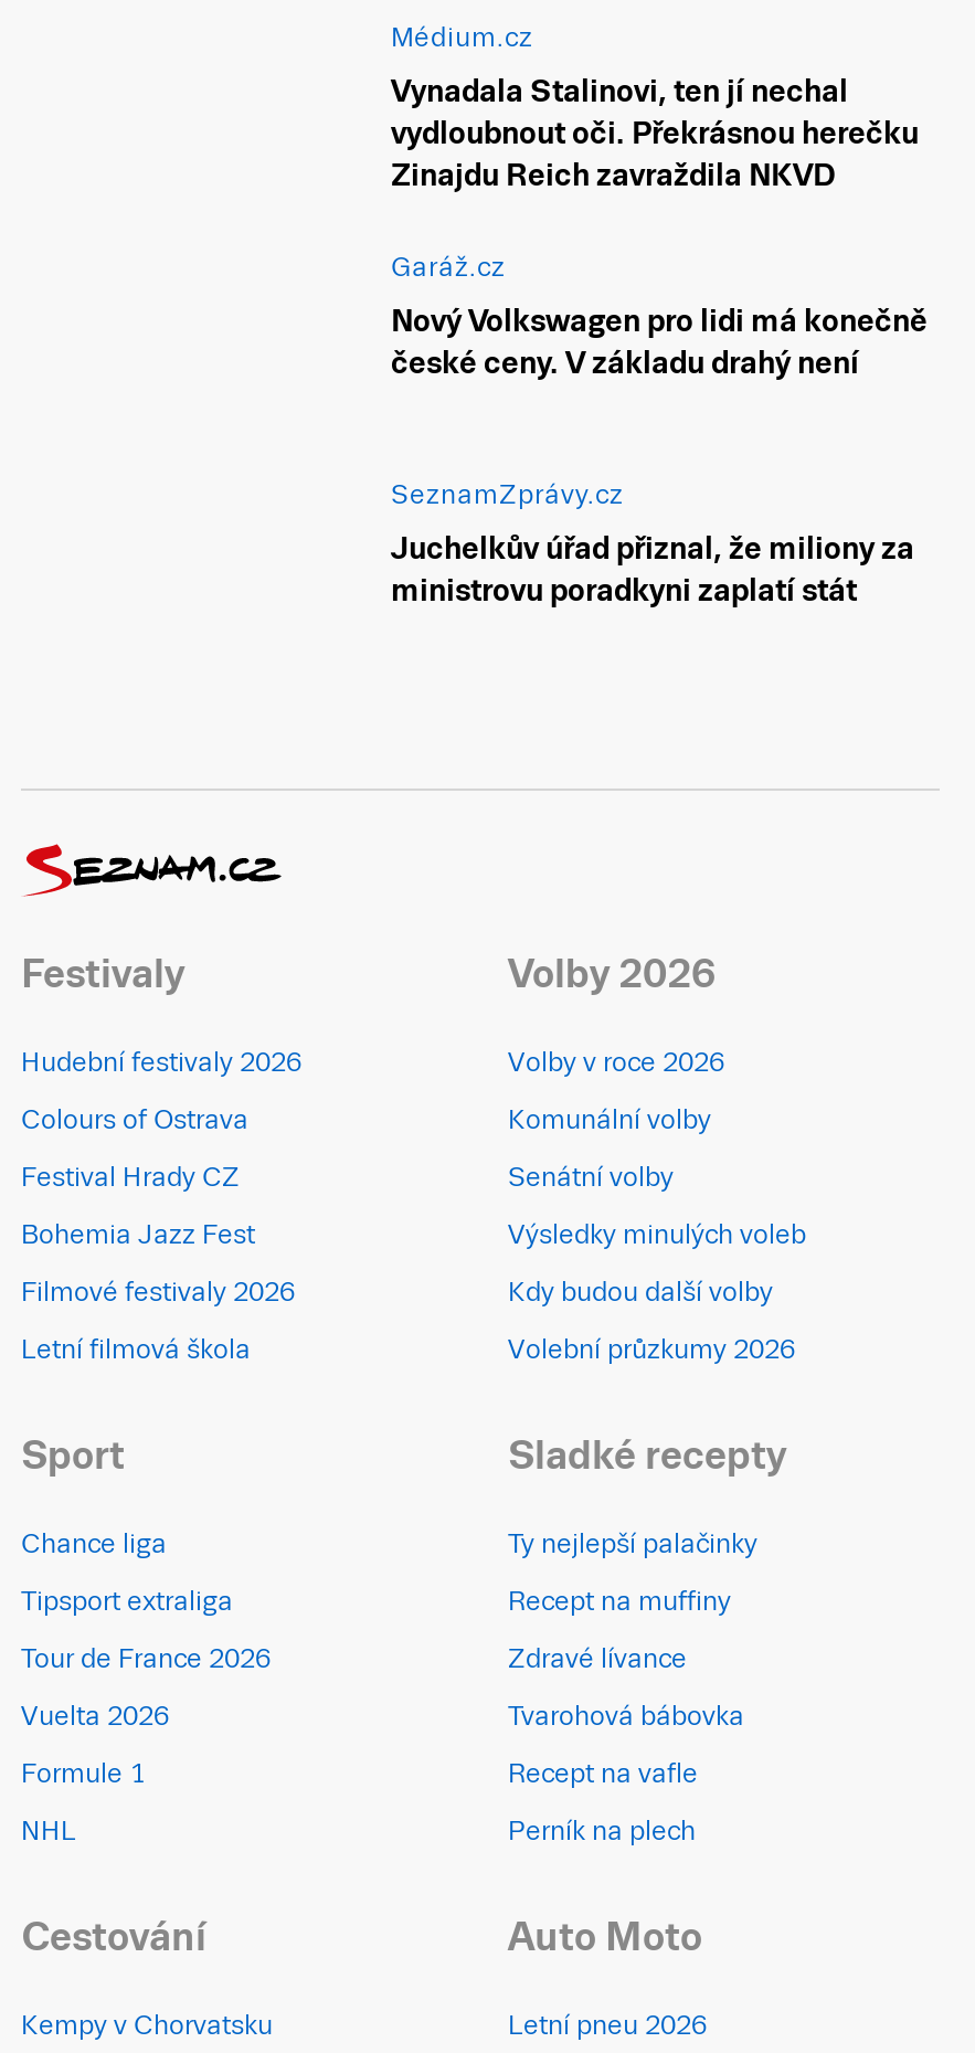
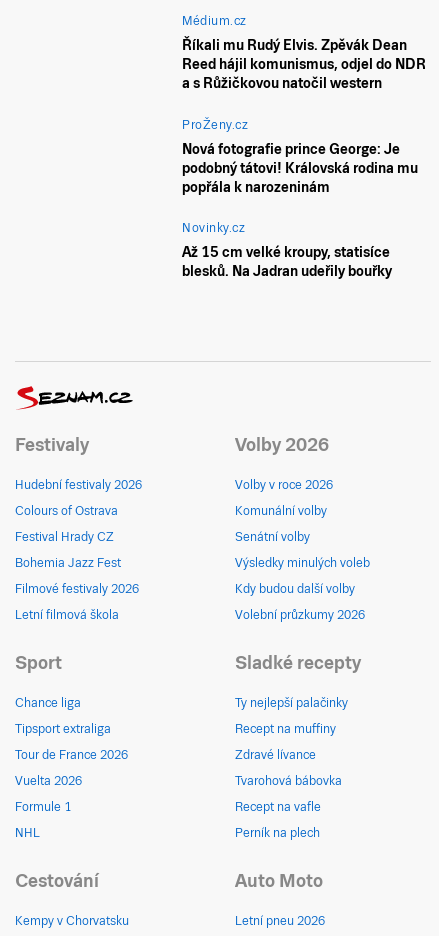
- Vynadala Stalinovi, ten jí nechal
- vydloubnout oči. Překrásnou herečku
- Zinajdu Reich zavraždila NKVD
+ Říkali mu Rudý Elvis. Zpěvák Dean
+ Reed hájil komunismus, odjel do NDR
+ a s Růžičkovou natočil western

- Garáž.cz
+ ProŽeny.cz

- Nový Volkswagen pro lidi má konečně
- české ceny. V základu drahý není
+ Nová fotografie prince George: Je
+ podobný tátovi! Královská rodina mu
+ popřála k narozeninám

- SeznamZprávy.cz
+ Novinky.cz

- Juchelkův úřad přiznal, že miliony za
- ministrovu poradkyni zaplatí stát
+ Až 15 cm velké kroupy, statisíce
+ blesků. Na Jadran udeřily bouřky
